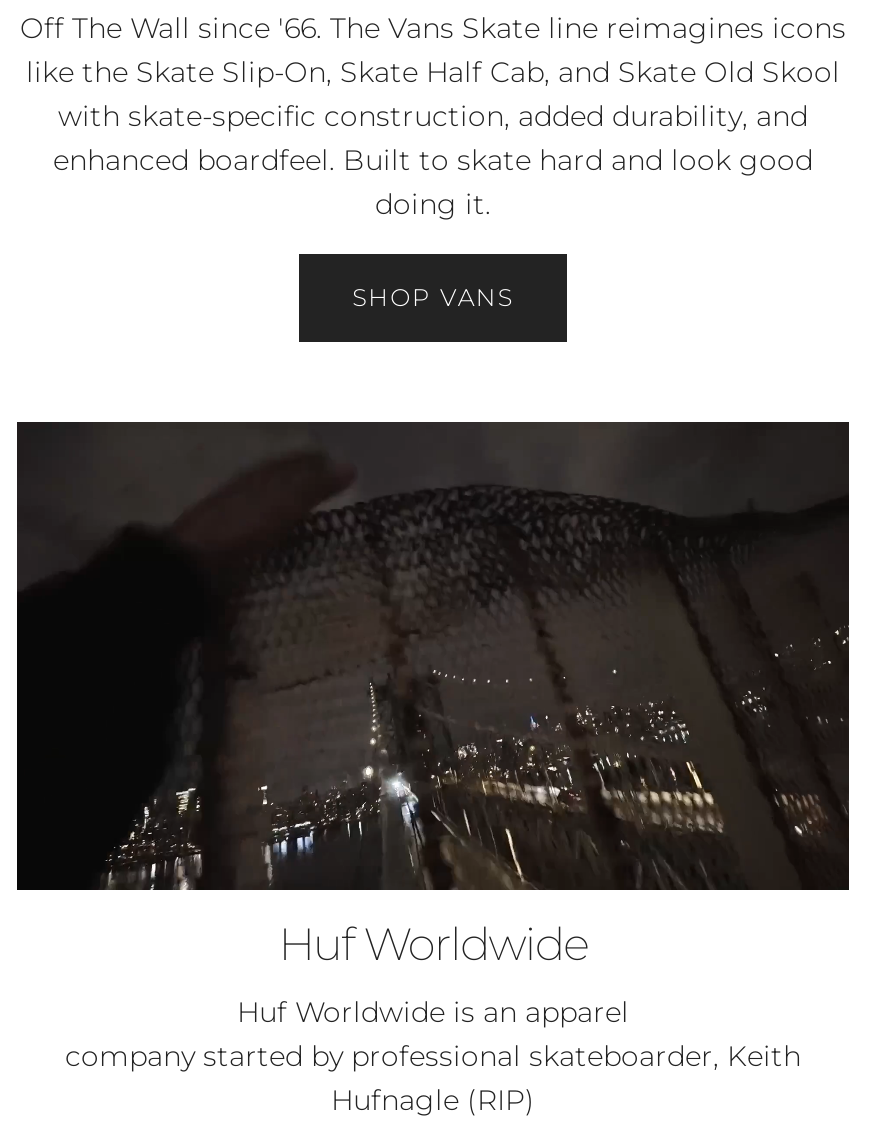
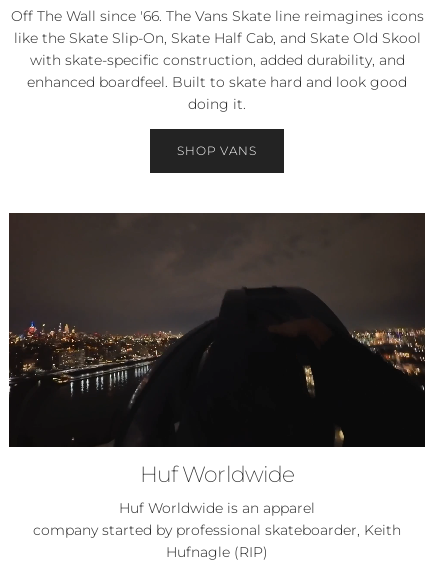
- [image]
+ [image]
